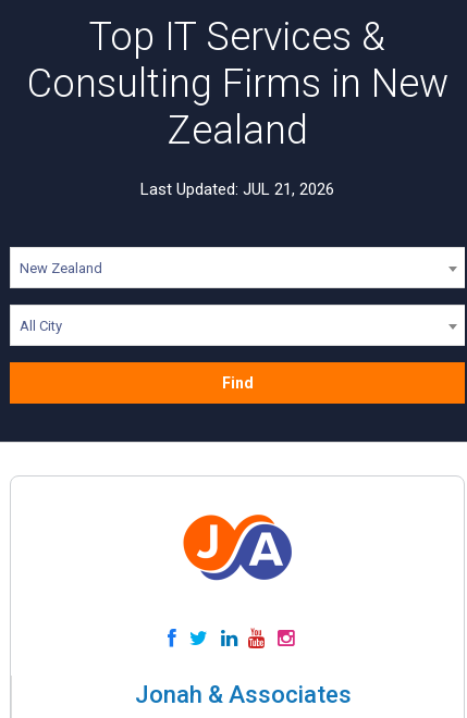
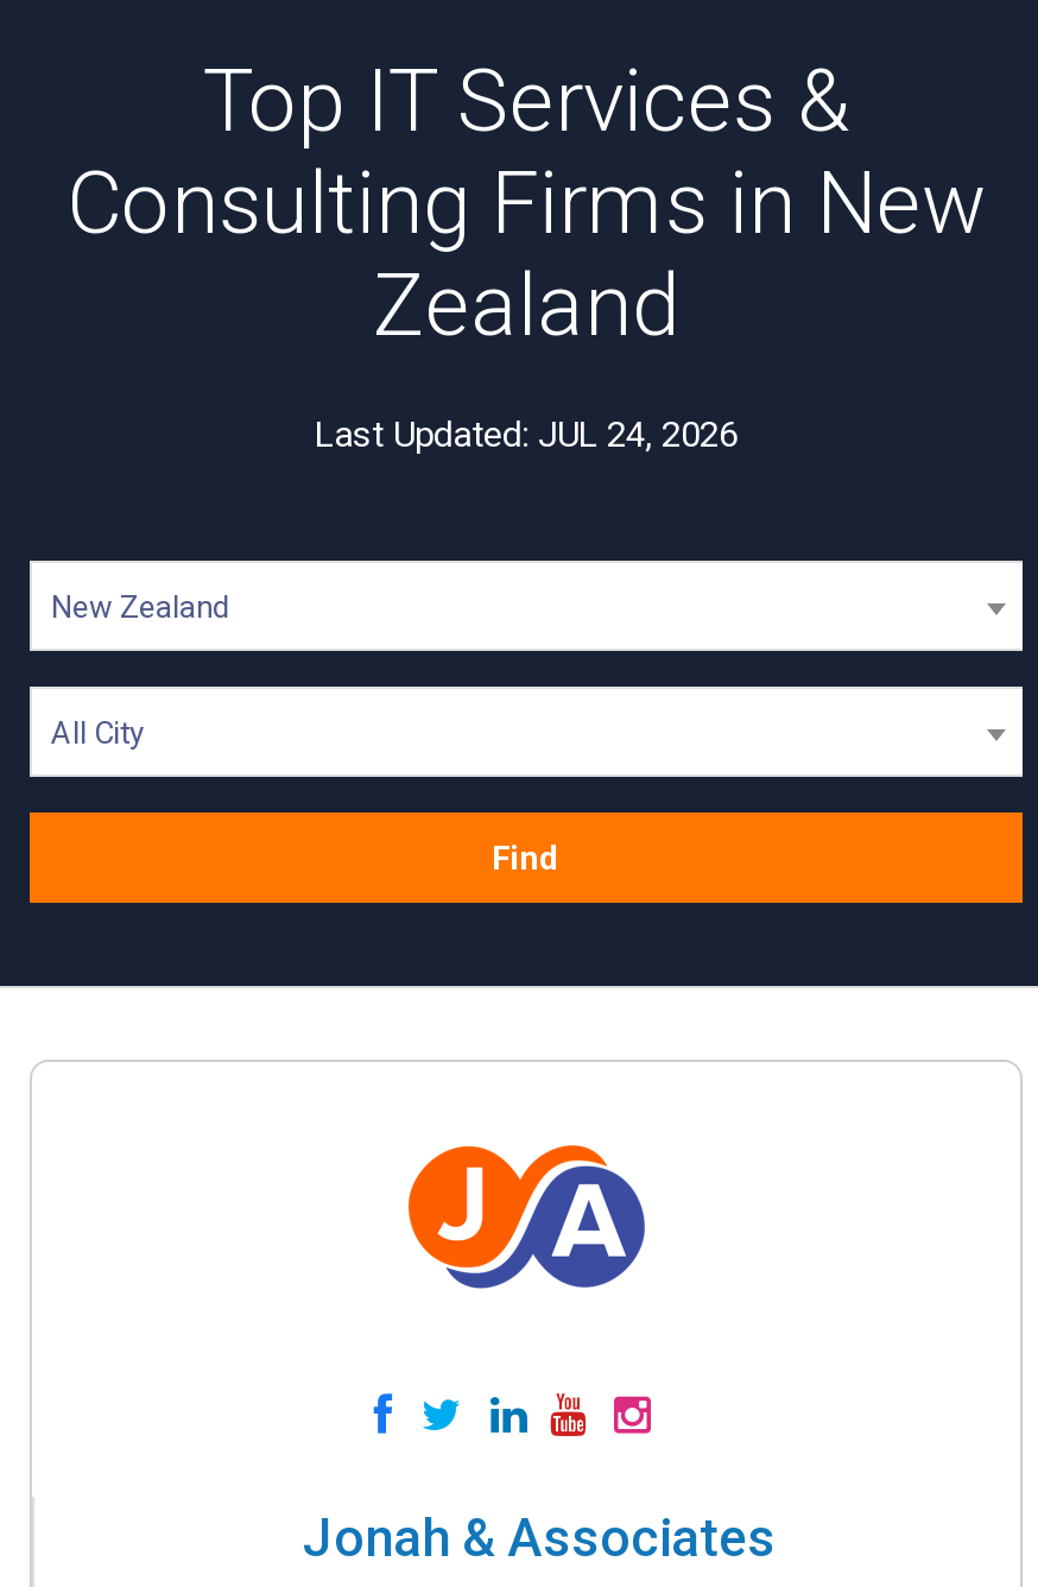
- Last Updated: JUL 21, 2026
+ Last Updated: JUL 24, 2026
